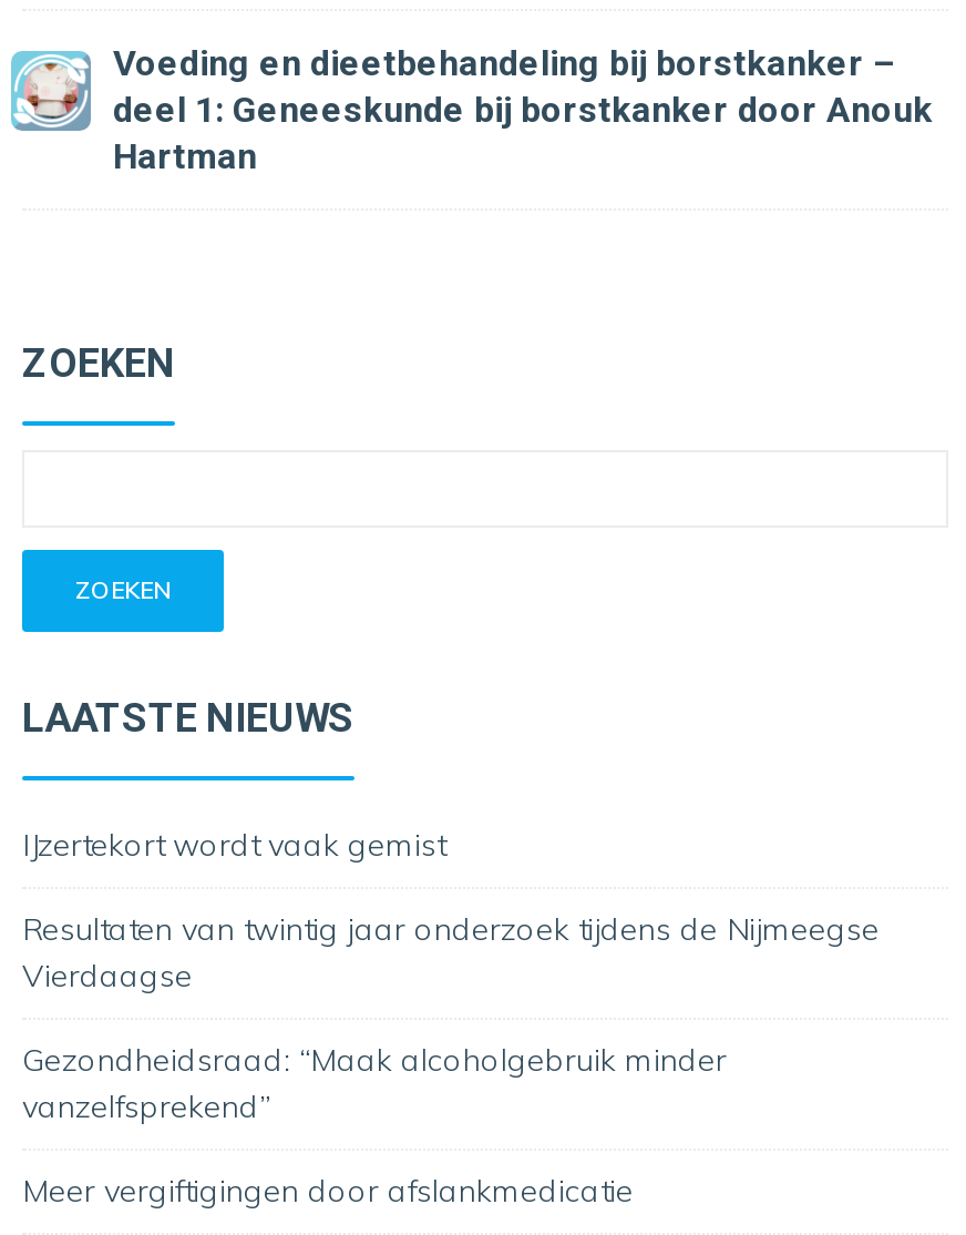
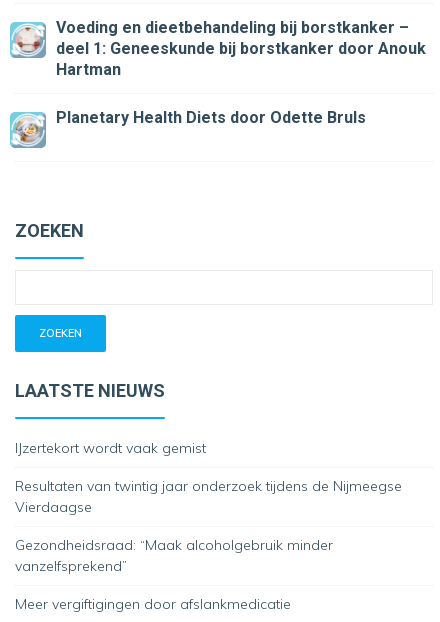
+ [image]
+ Planetary Health Diets door Odette Bruls
